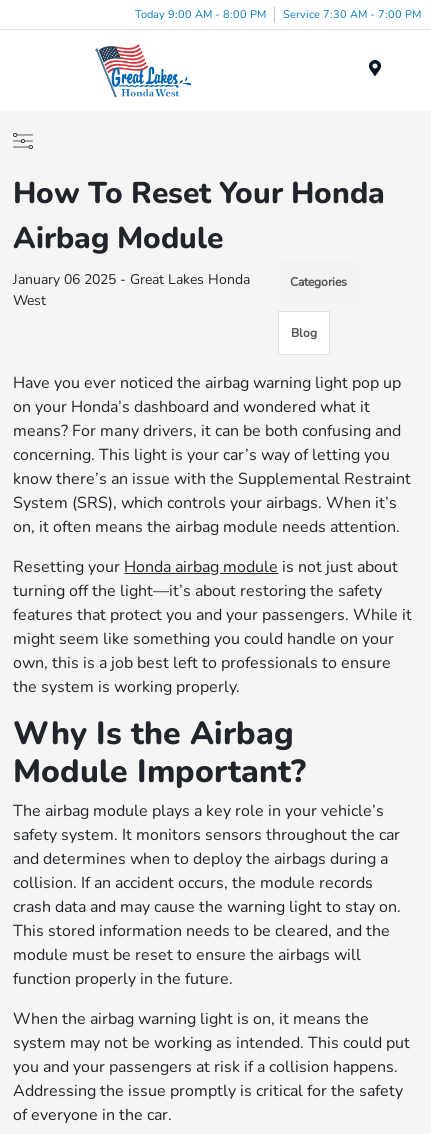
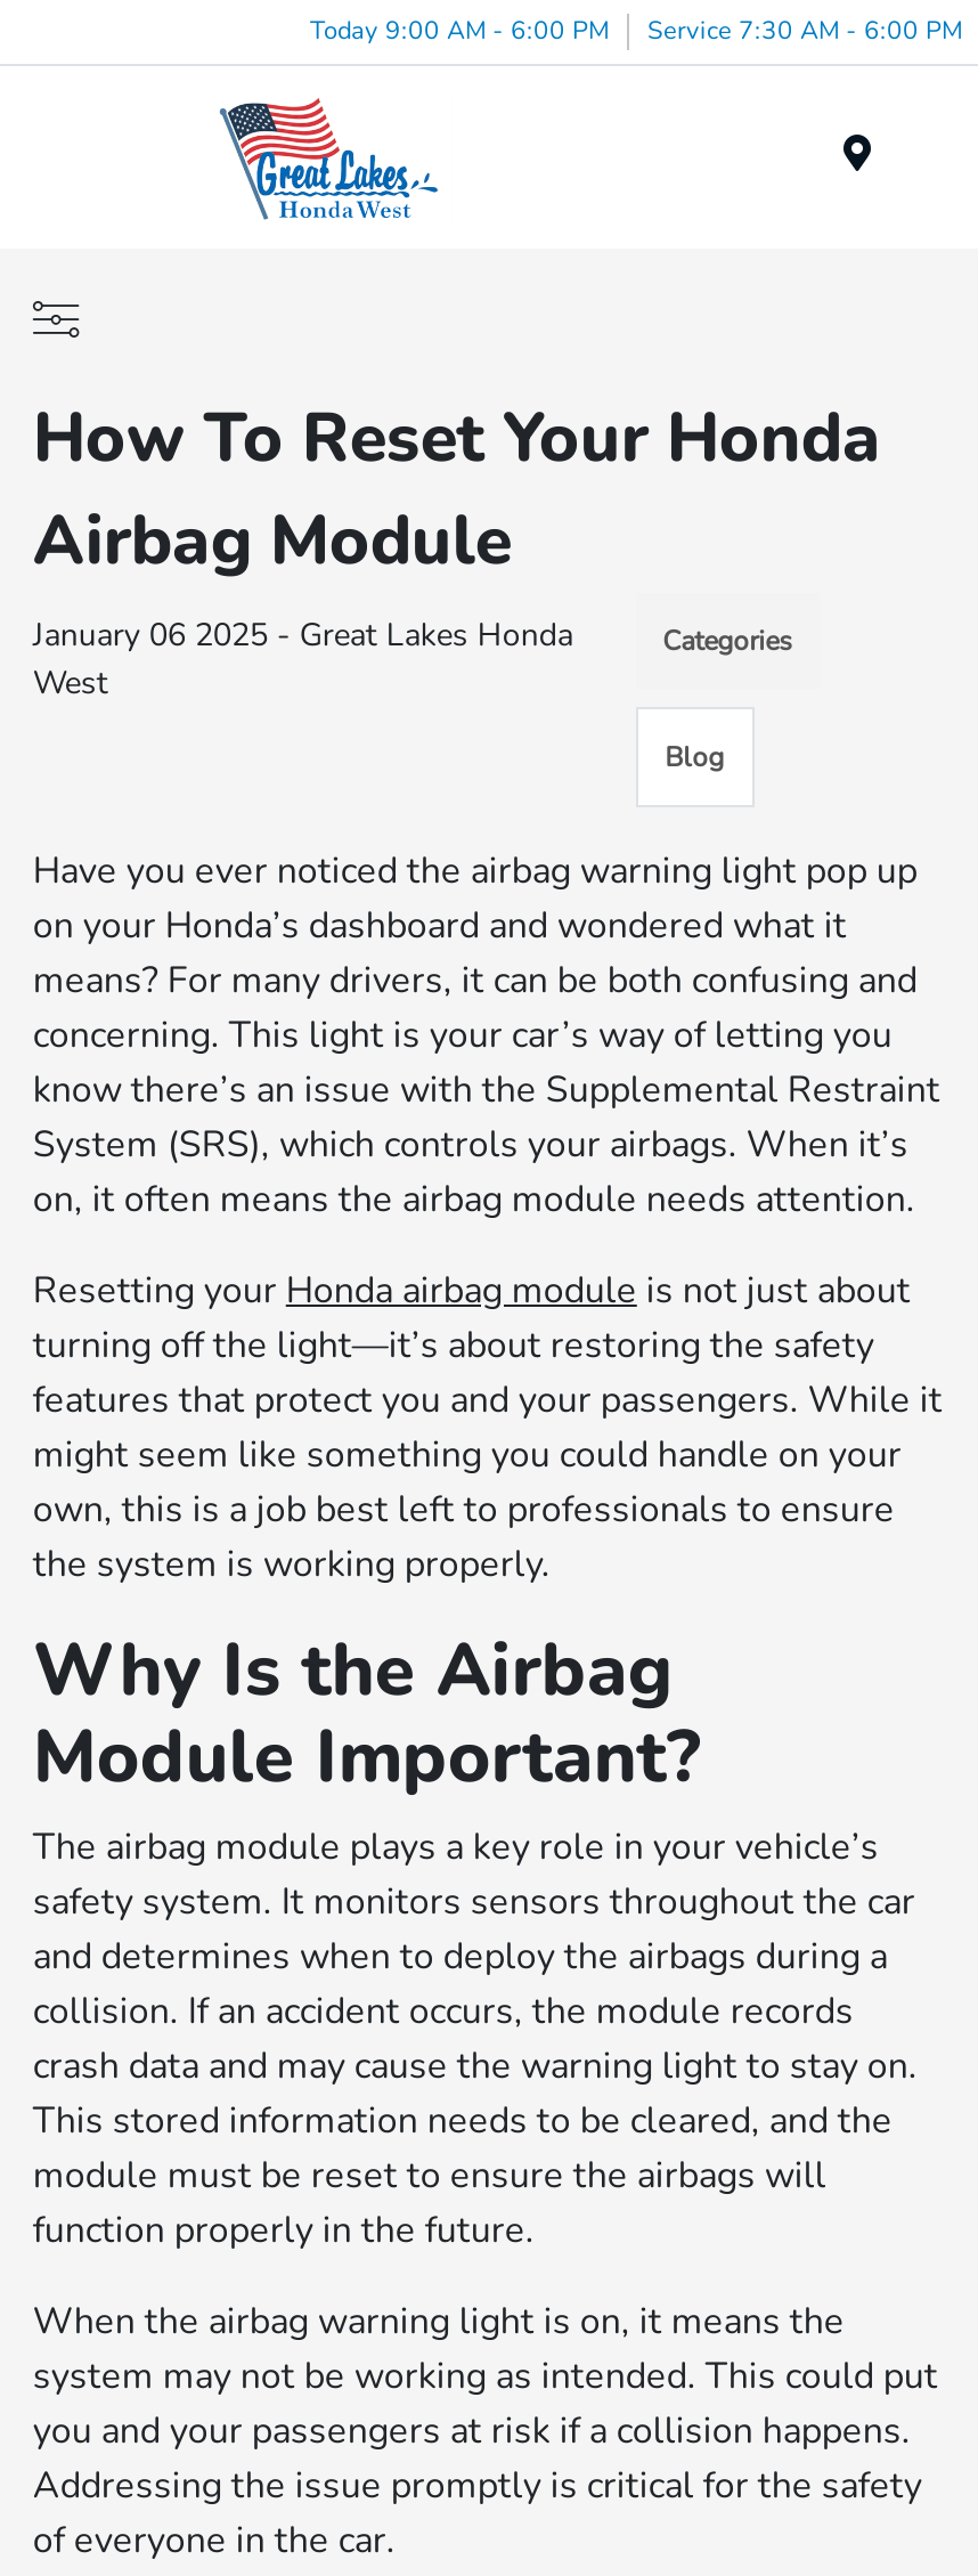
- Today 9:00 AM - 8:00 PM
+ Today 9:00 AM - 6:00 PM

- Service 7:30 AM - 7:00 PM
+ Service 7:30 AM - 6:00 PM
